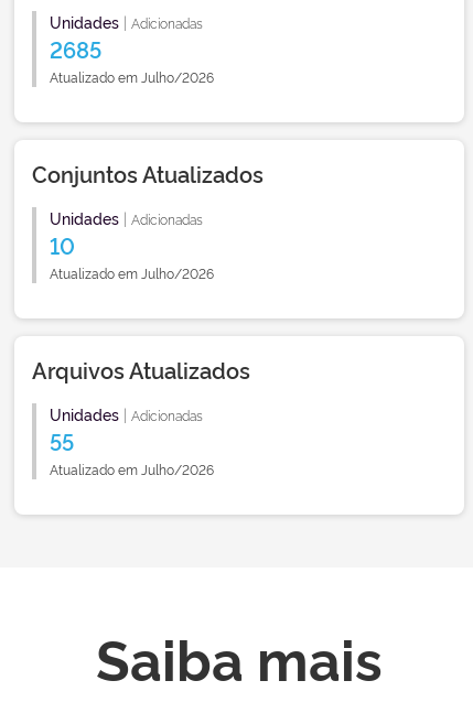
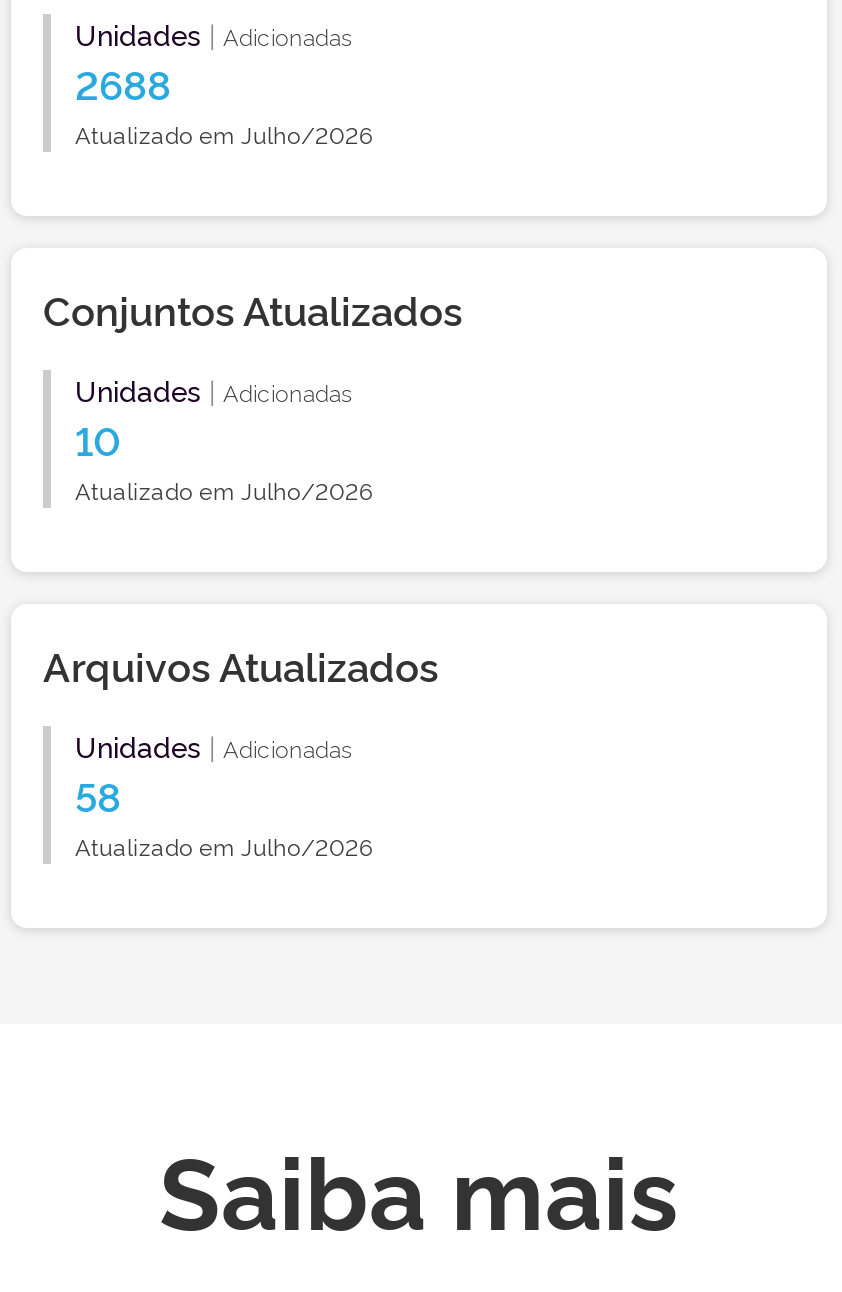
- 2685
+ 2688

- 55
+ 58
